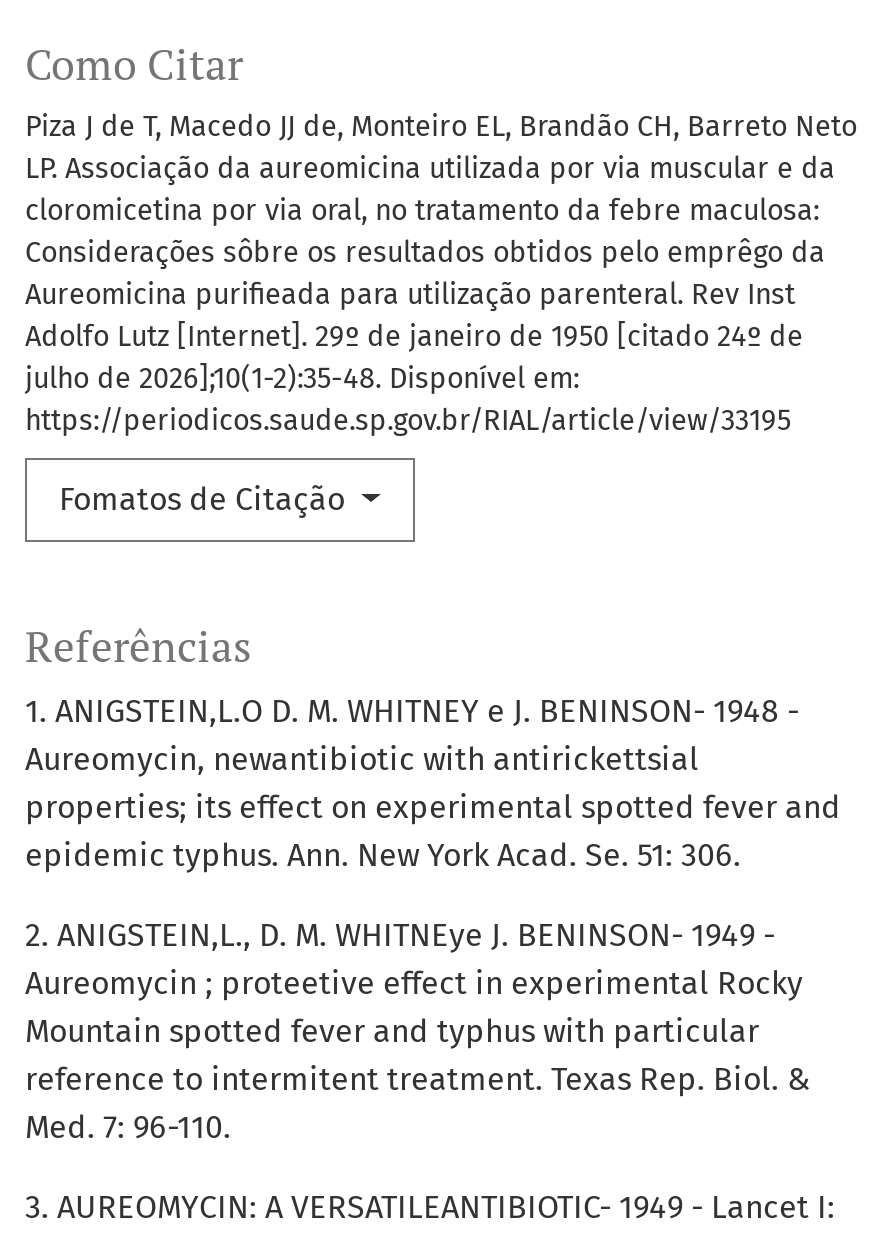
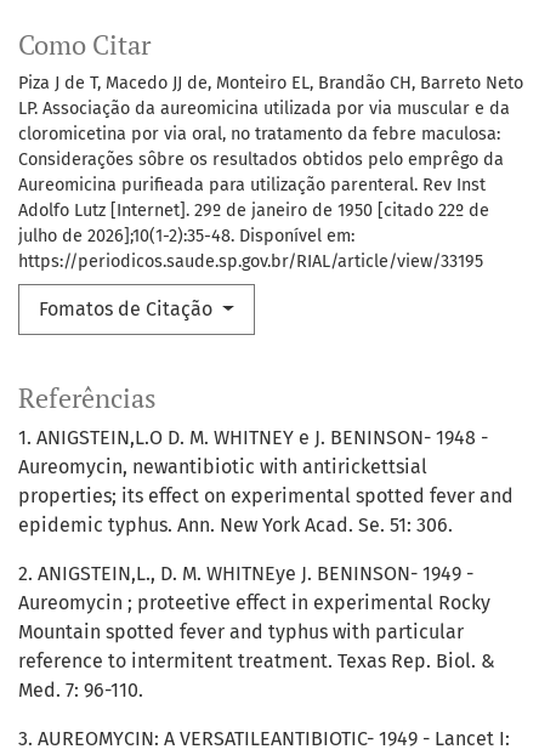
- Adolfo Lutz [Internet]. 29º de janeiro de 1950 [citado 24º de
+ Adolfo Lutz [Internet]. 29º de janeiro de 1950 [citado 22º de
